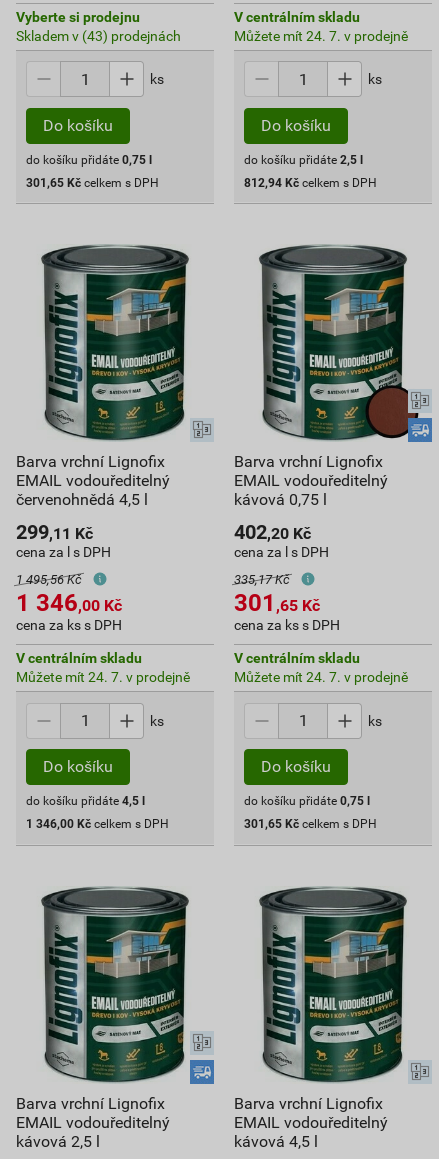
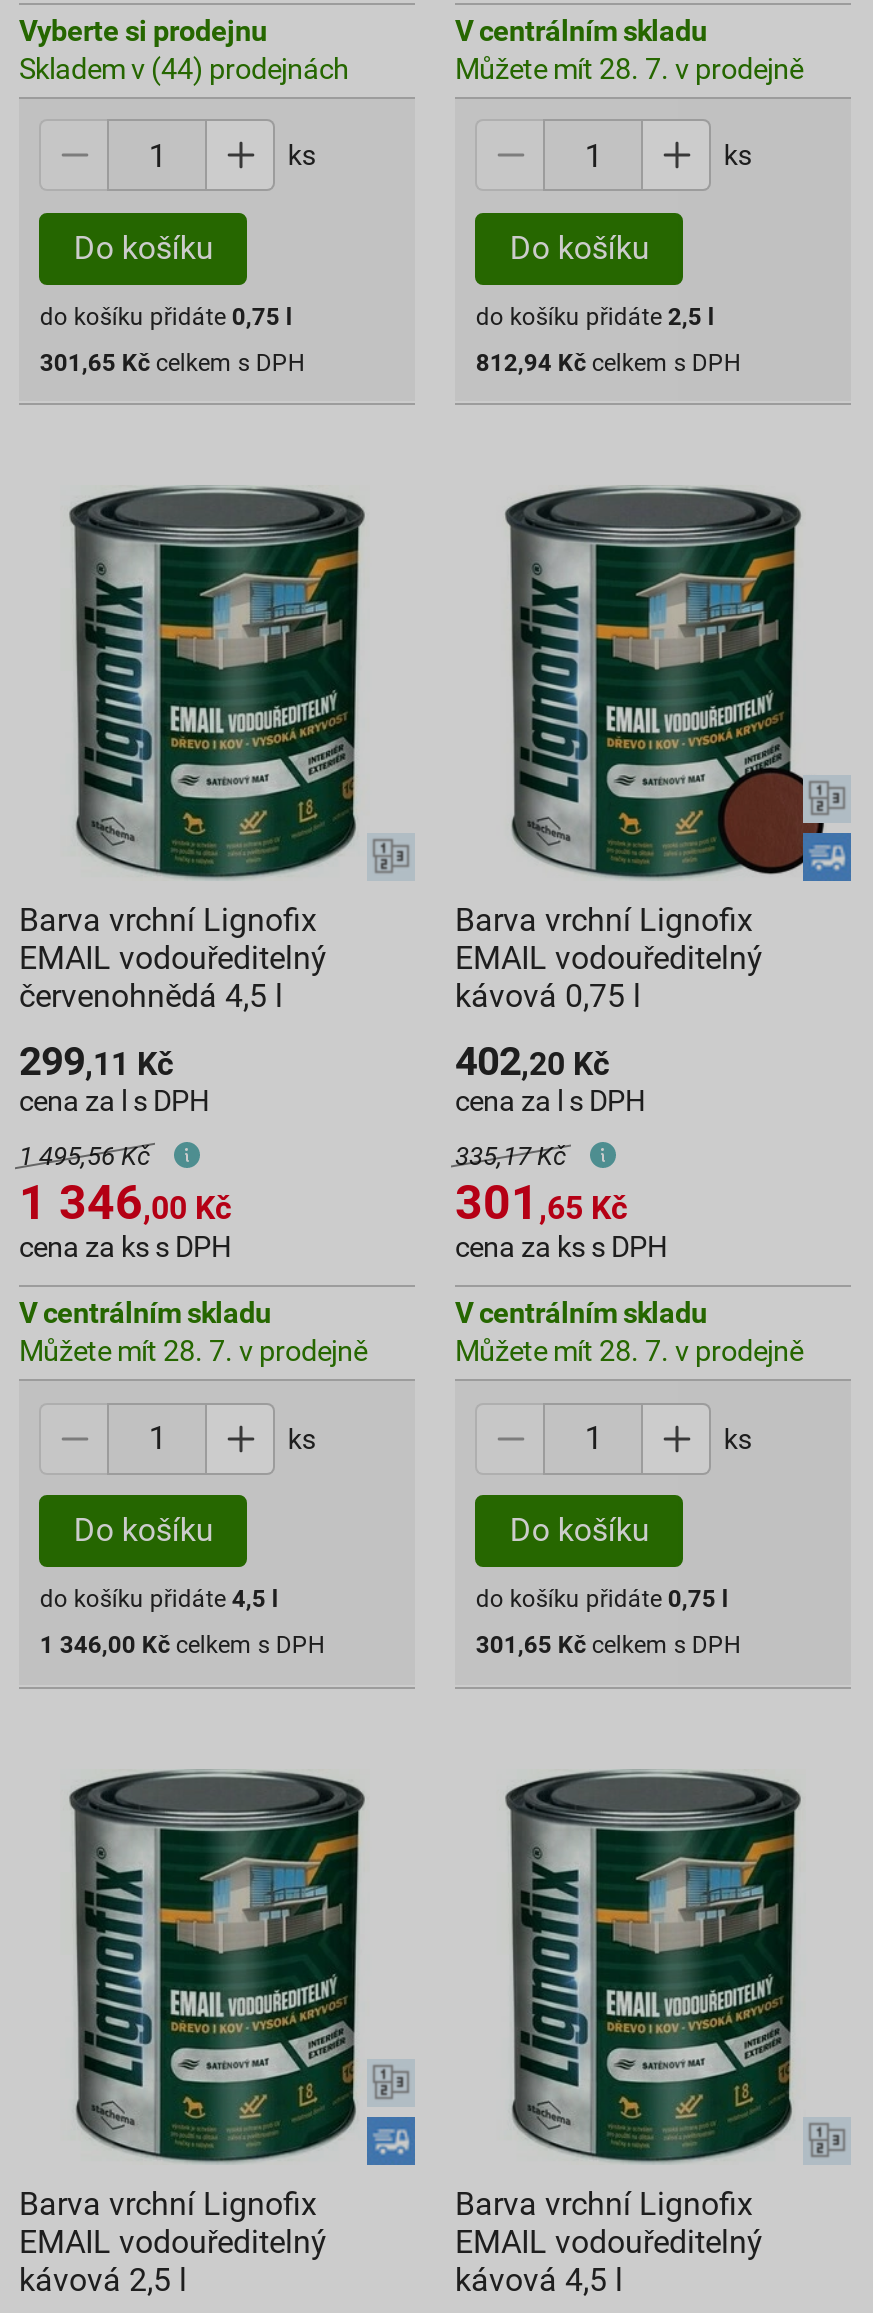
- Skladem v (43) prodejnách
+ Skladem v (44) prodejnách

- Můžete mít 24. 7. v prodejně
+ Můžete mít 28. 7. v prodejně

- Můžete mít 24. 7. v prodejně
+ Můžete mít 28. 7. v prodejně

- Můžete mít 24. 7. v prodejně
+ Můžete mít 28. 7. v prodejně
